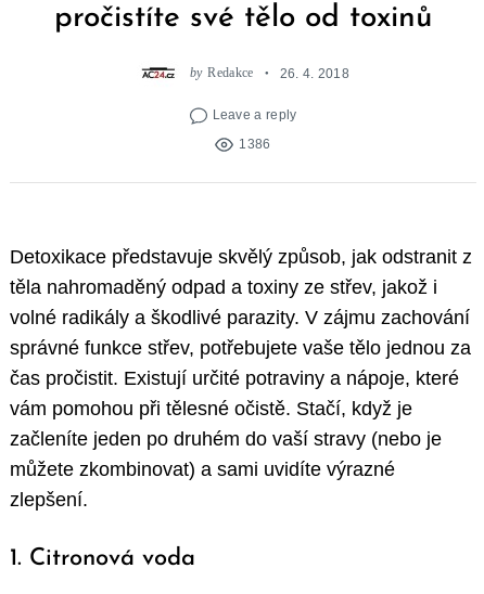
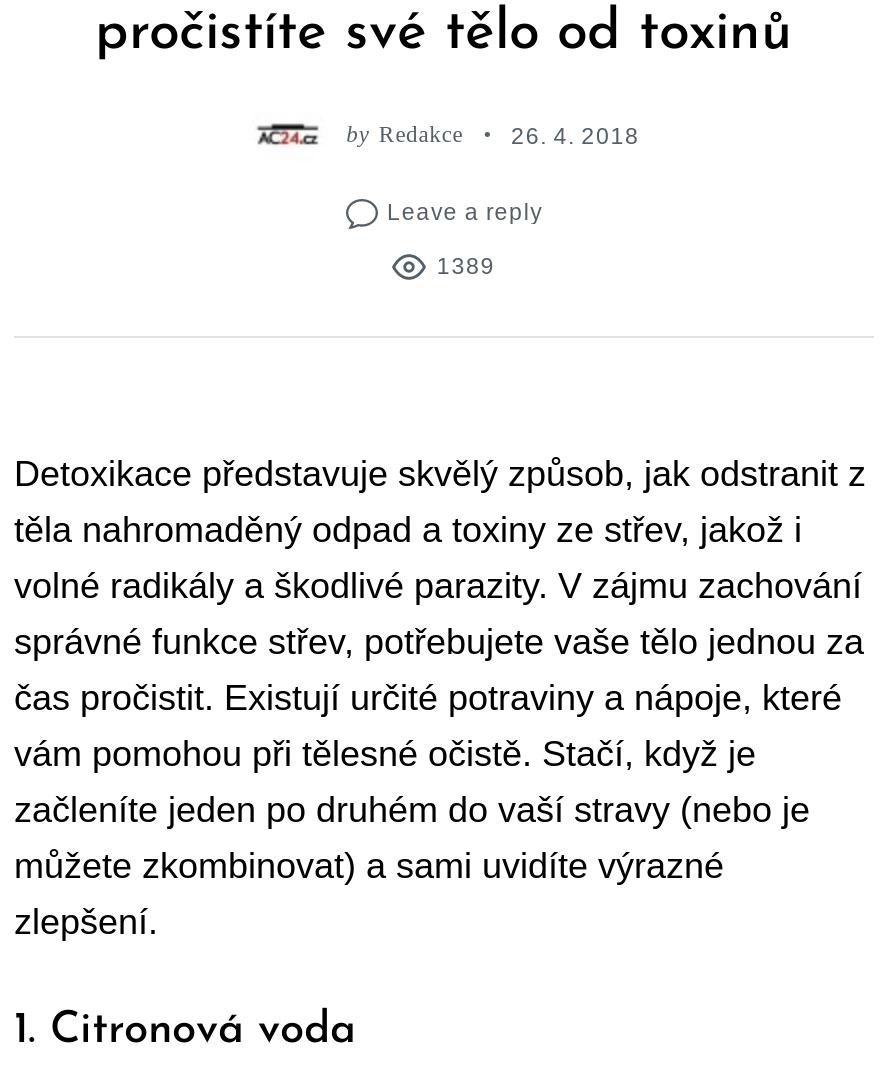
- 1386
+ 1389
